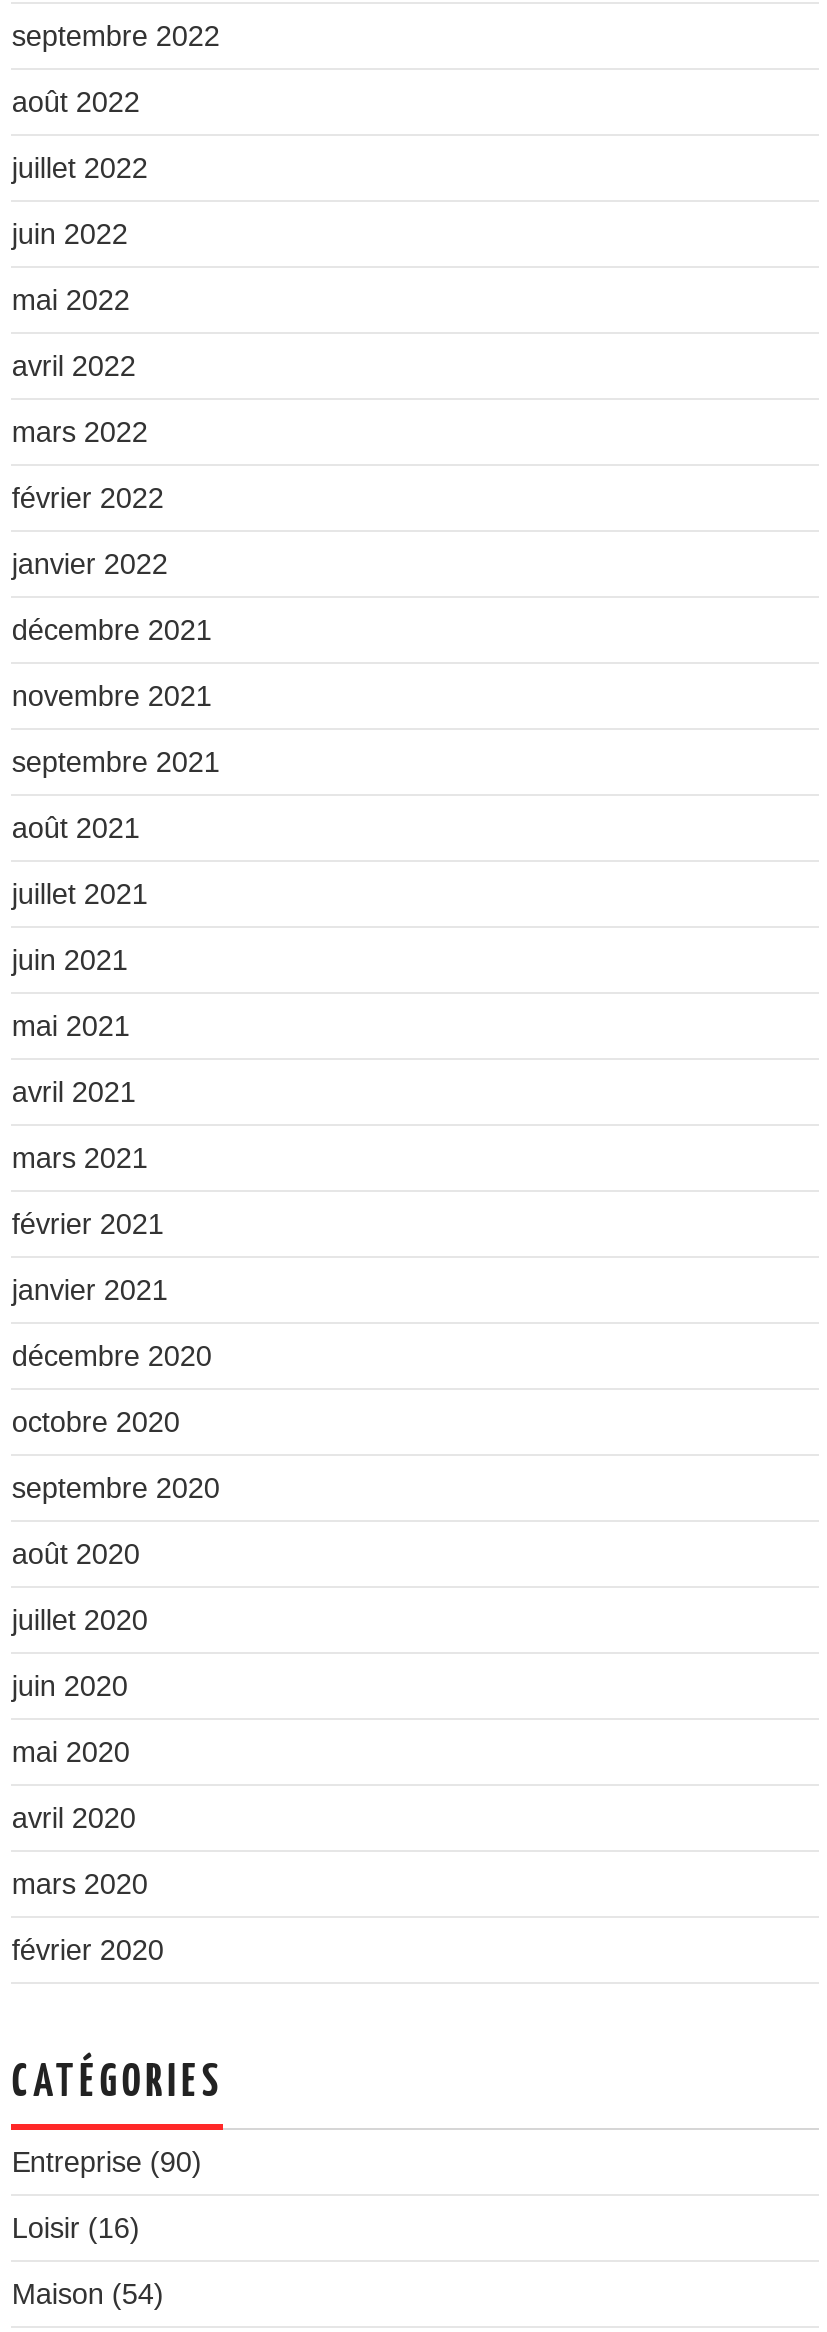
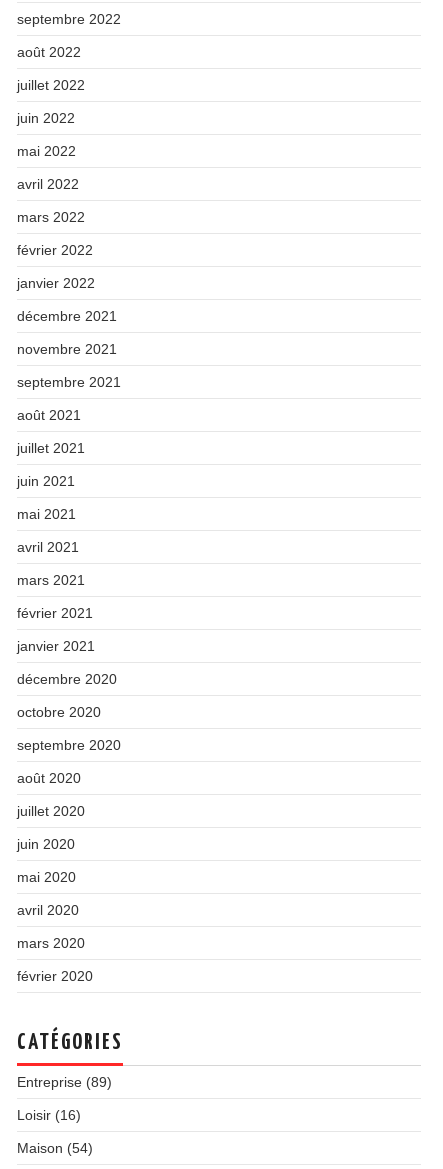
- Entreprise (90)
+ Entreprise (89)
